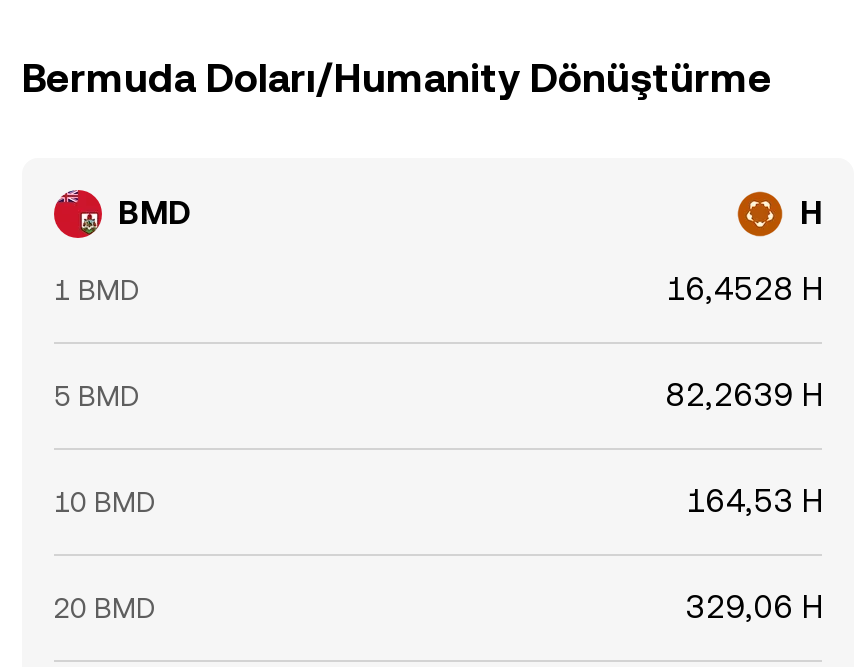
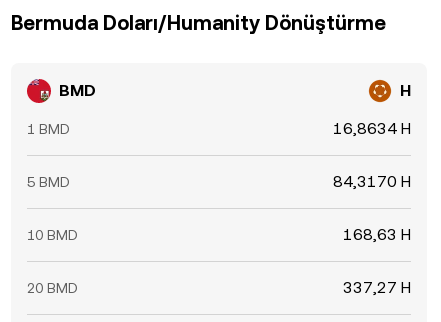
- 16,4528 H
+ 16,8634 H

- 82,2639 H
+ 84,3170 H

- 164,53 H
+ 168,63 H

- 329,06 H
+ 337,27 H
